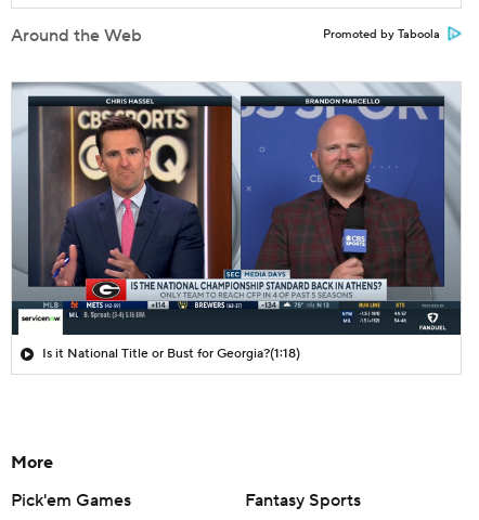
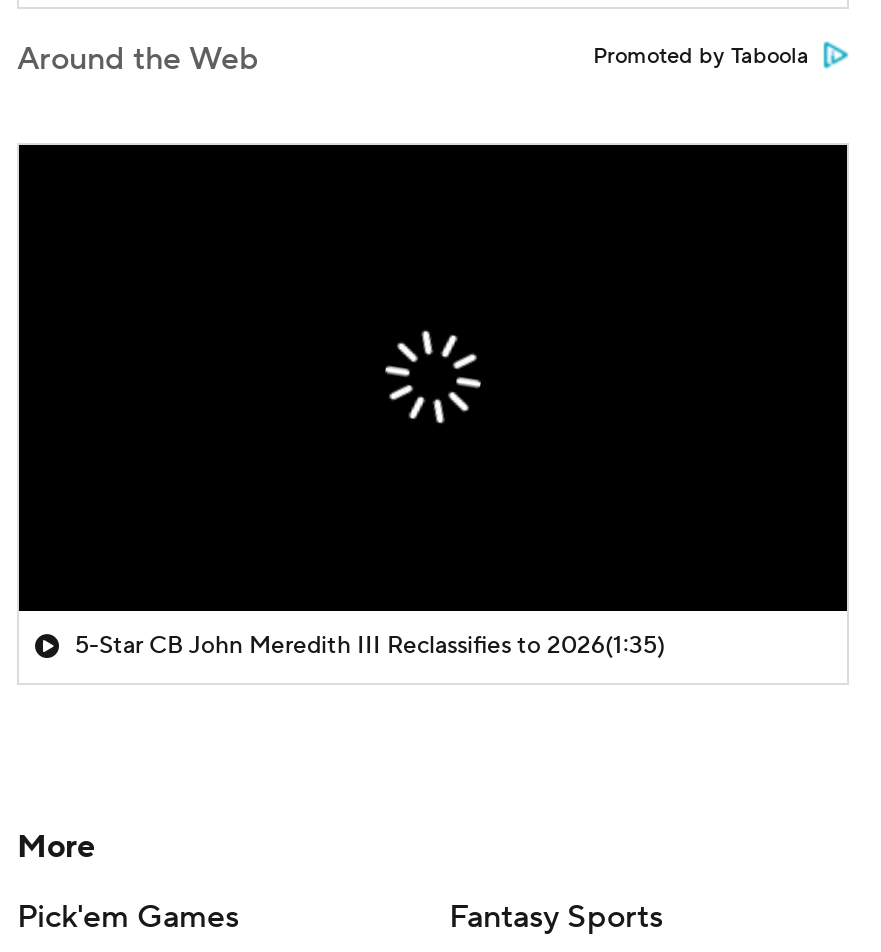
- [image]

- Is it National Title or Bust for Georgia?(1:18)
+ 5-Star CB John Meredith III Reclassifies to 2026(1:35)
